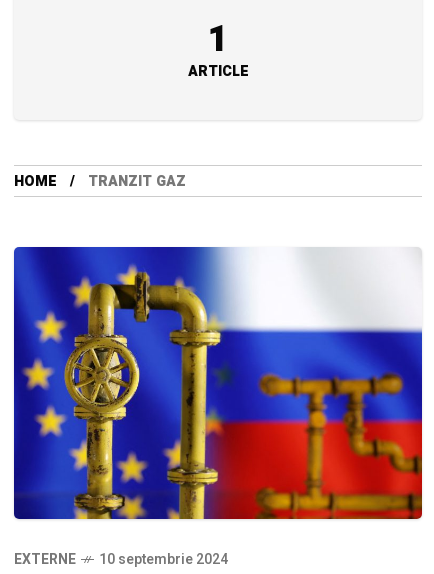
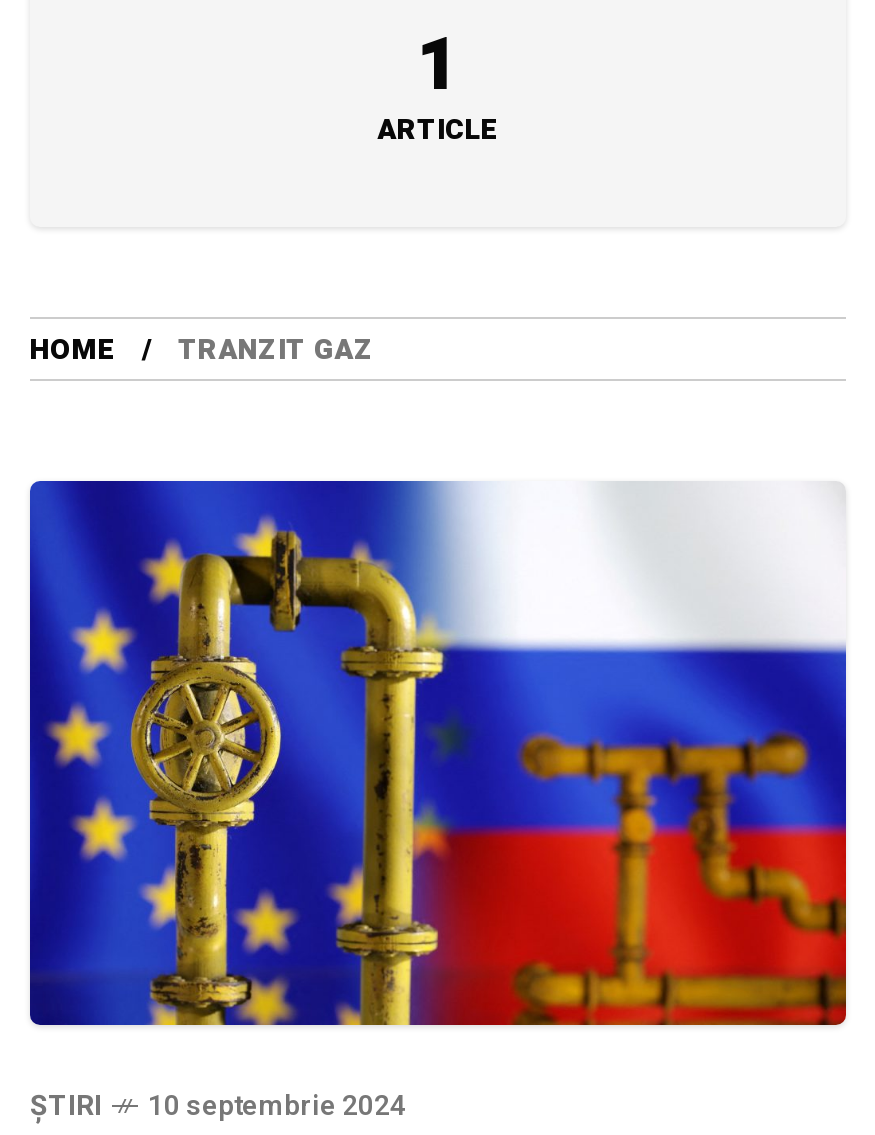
- EXTERNE
+ ȘTIRI
